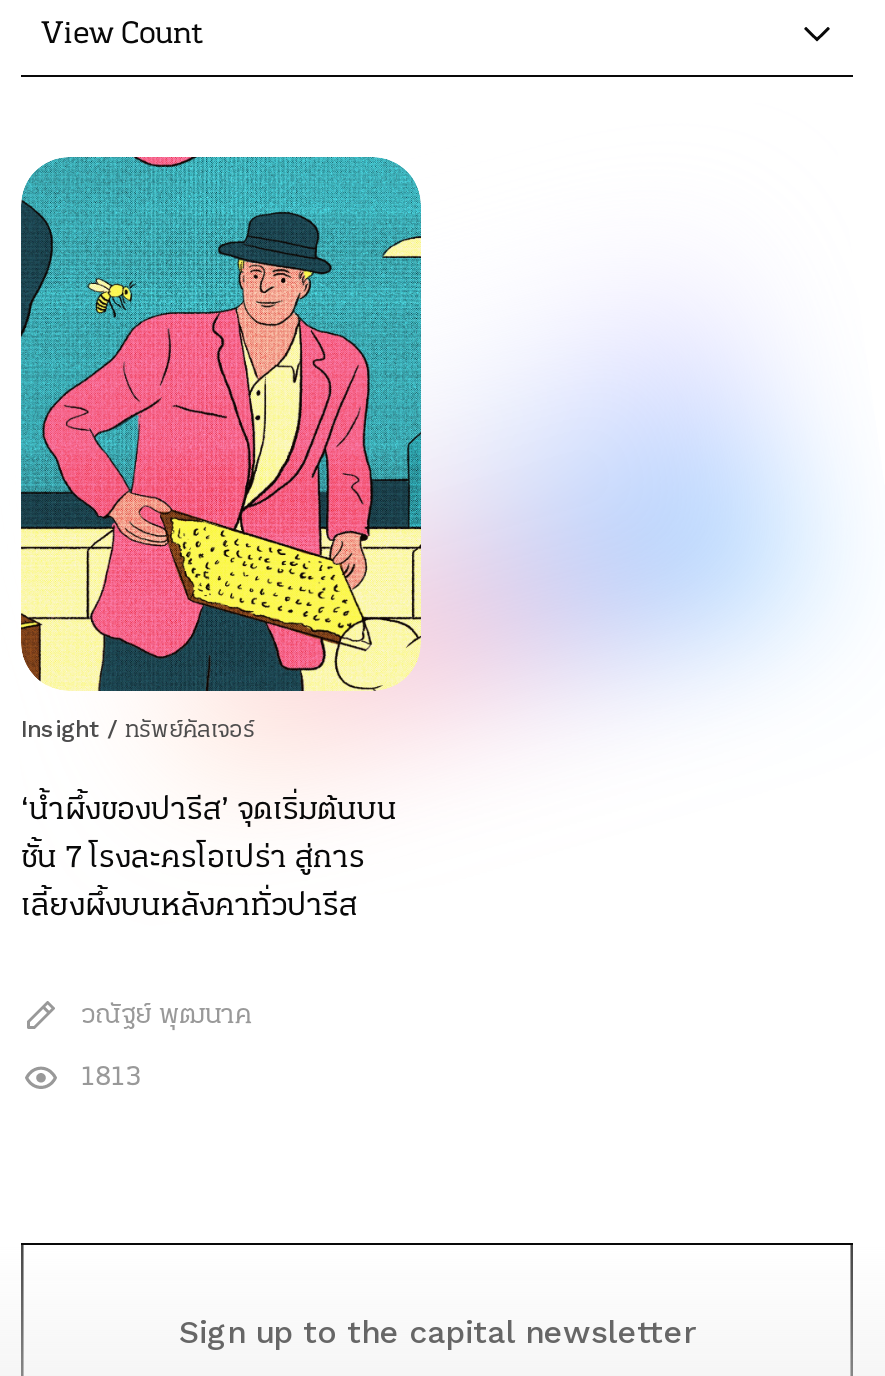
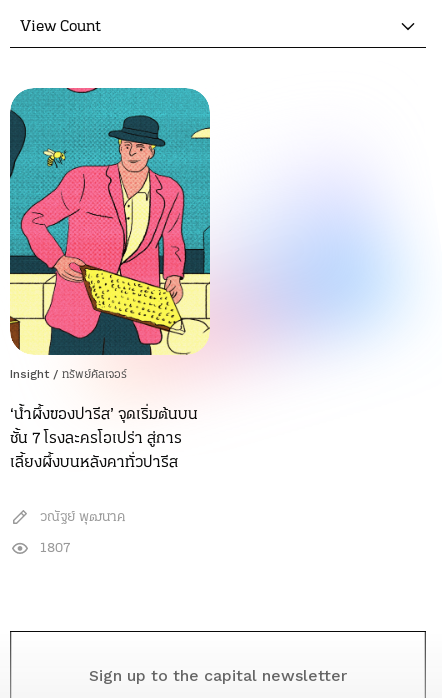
- 1813
+ 1807
